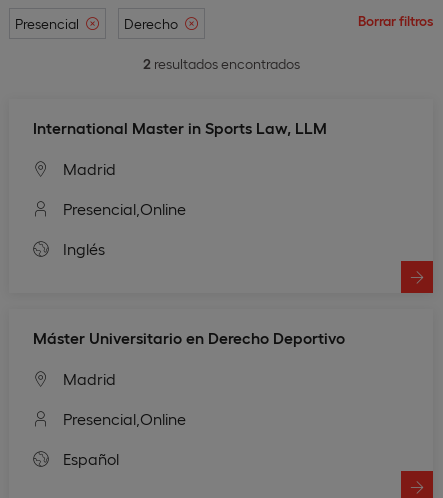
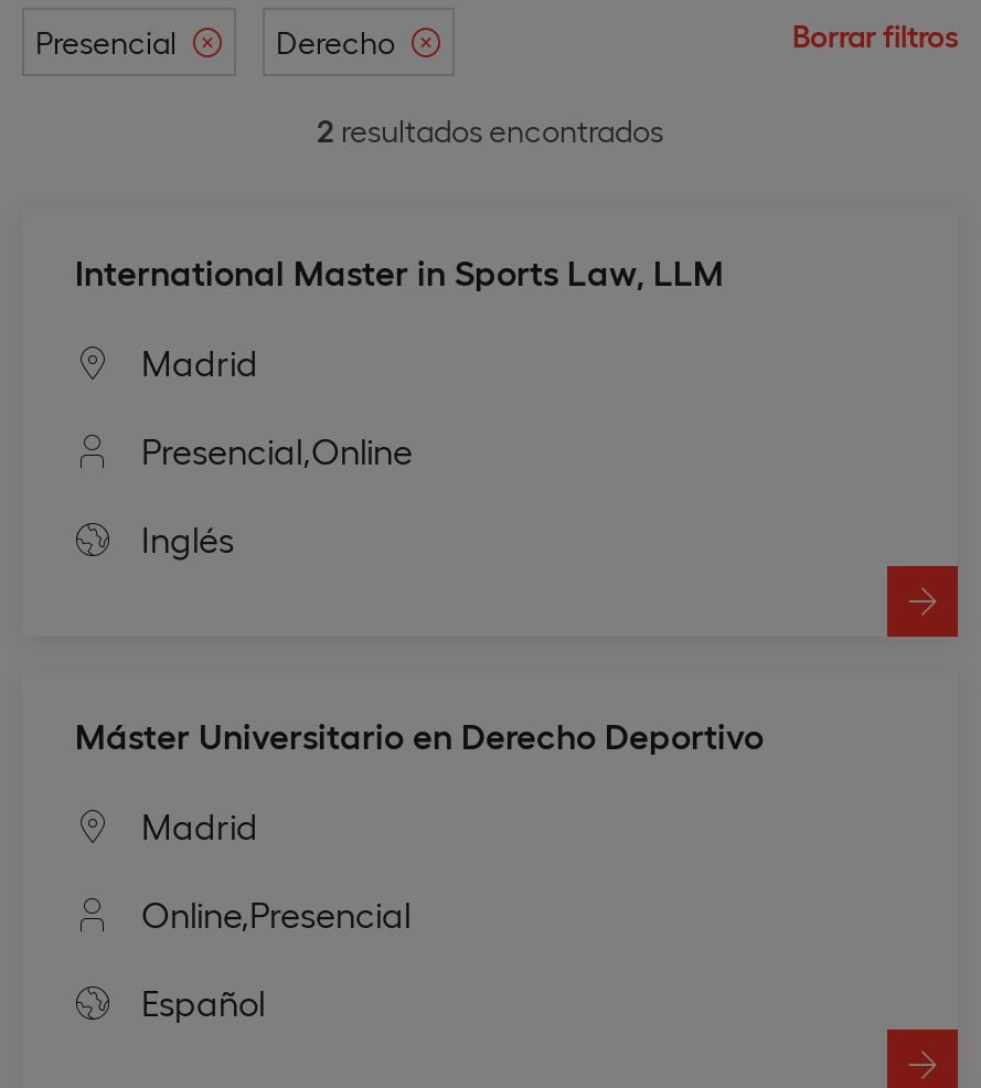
- Presencial,Online
+ Online,Presencial
